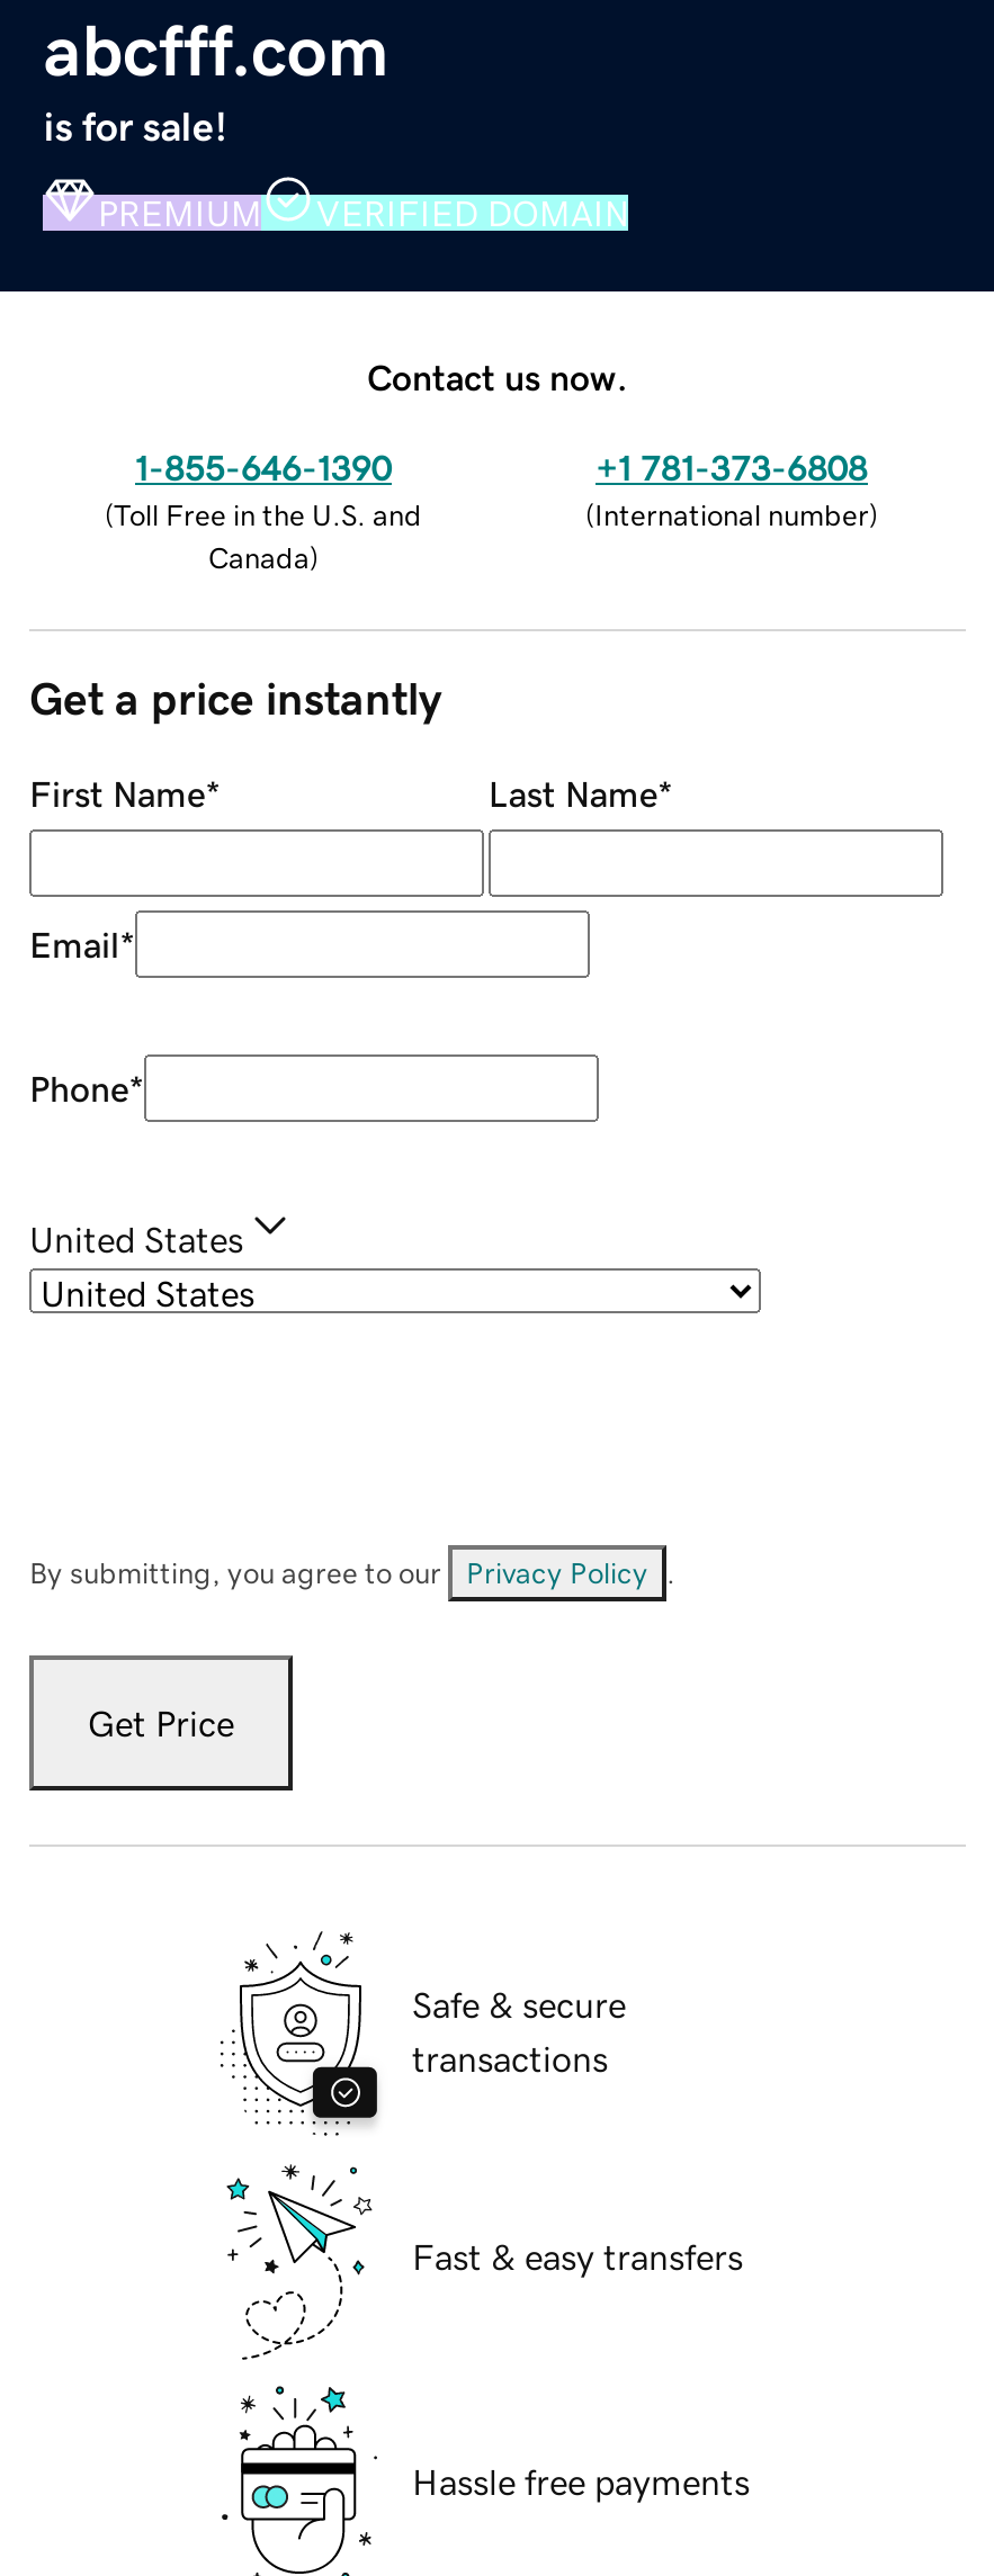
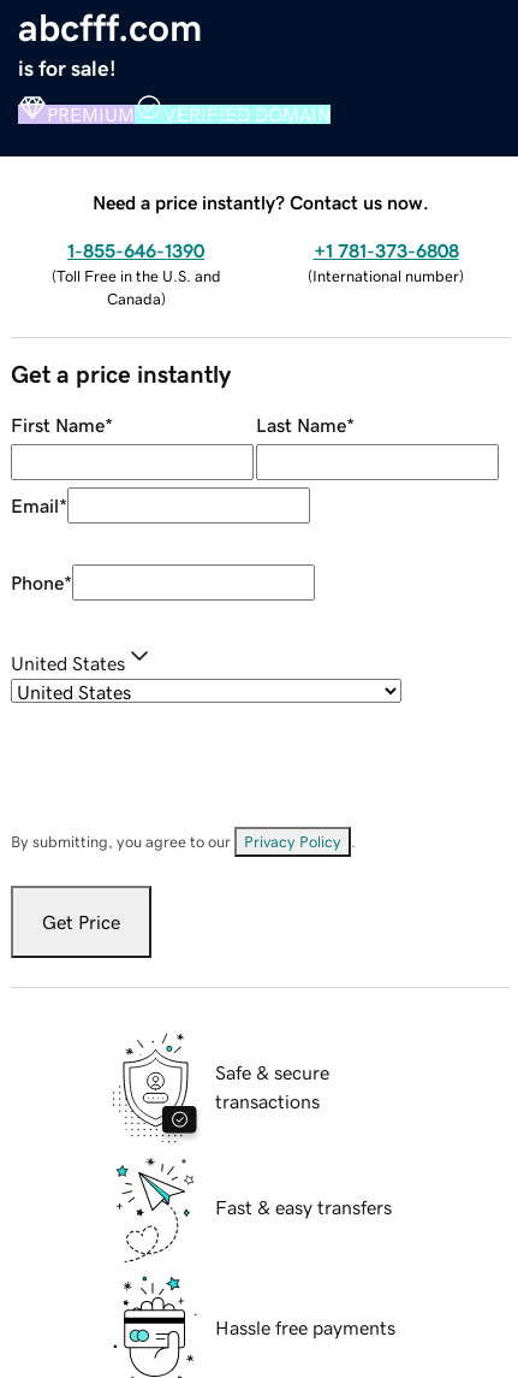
- Contact us now.
+ Need a price instantly? Contact us now.
